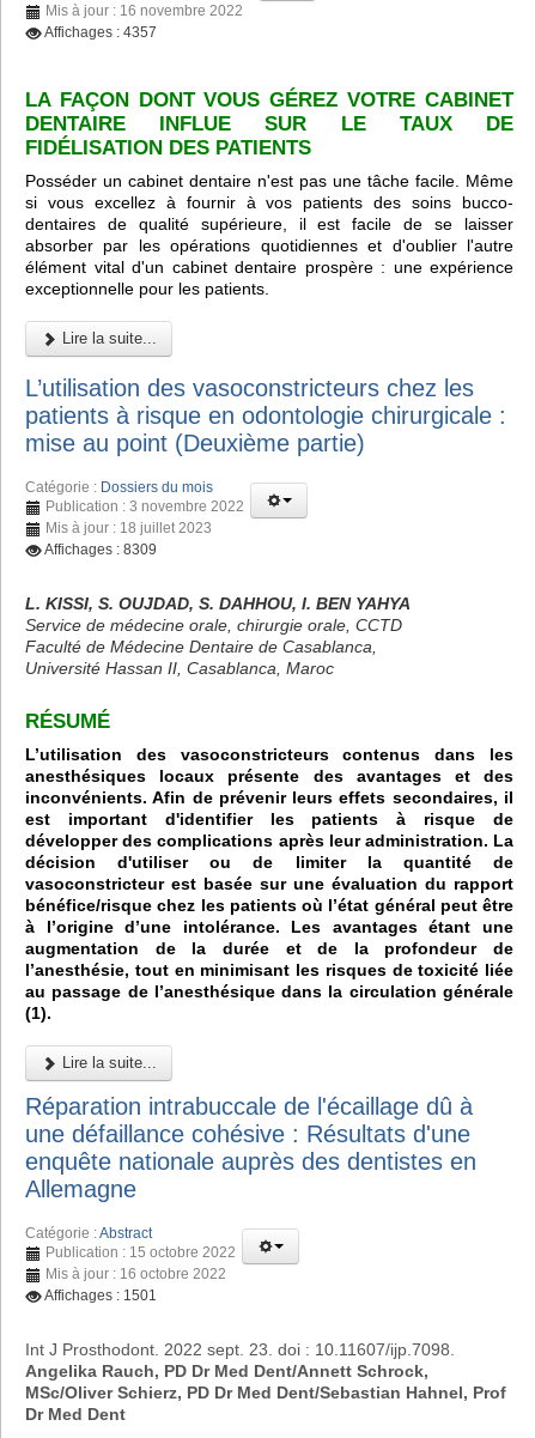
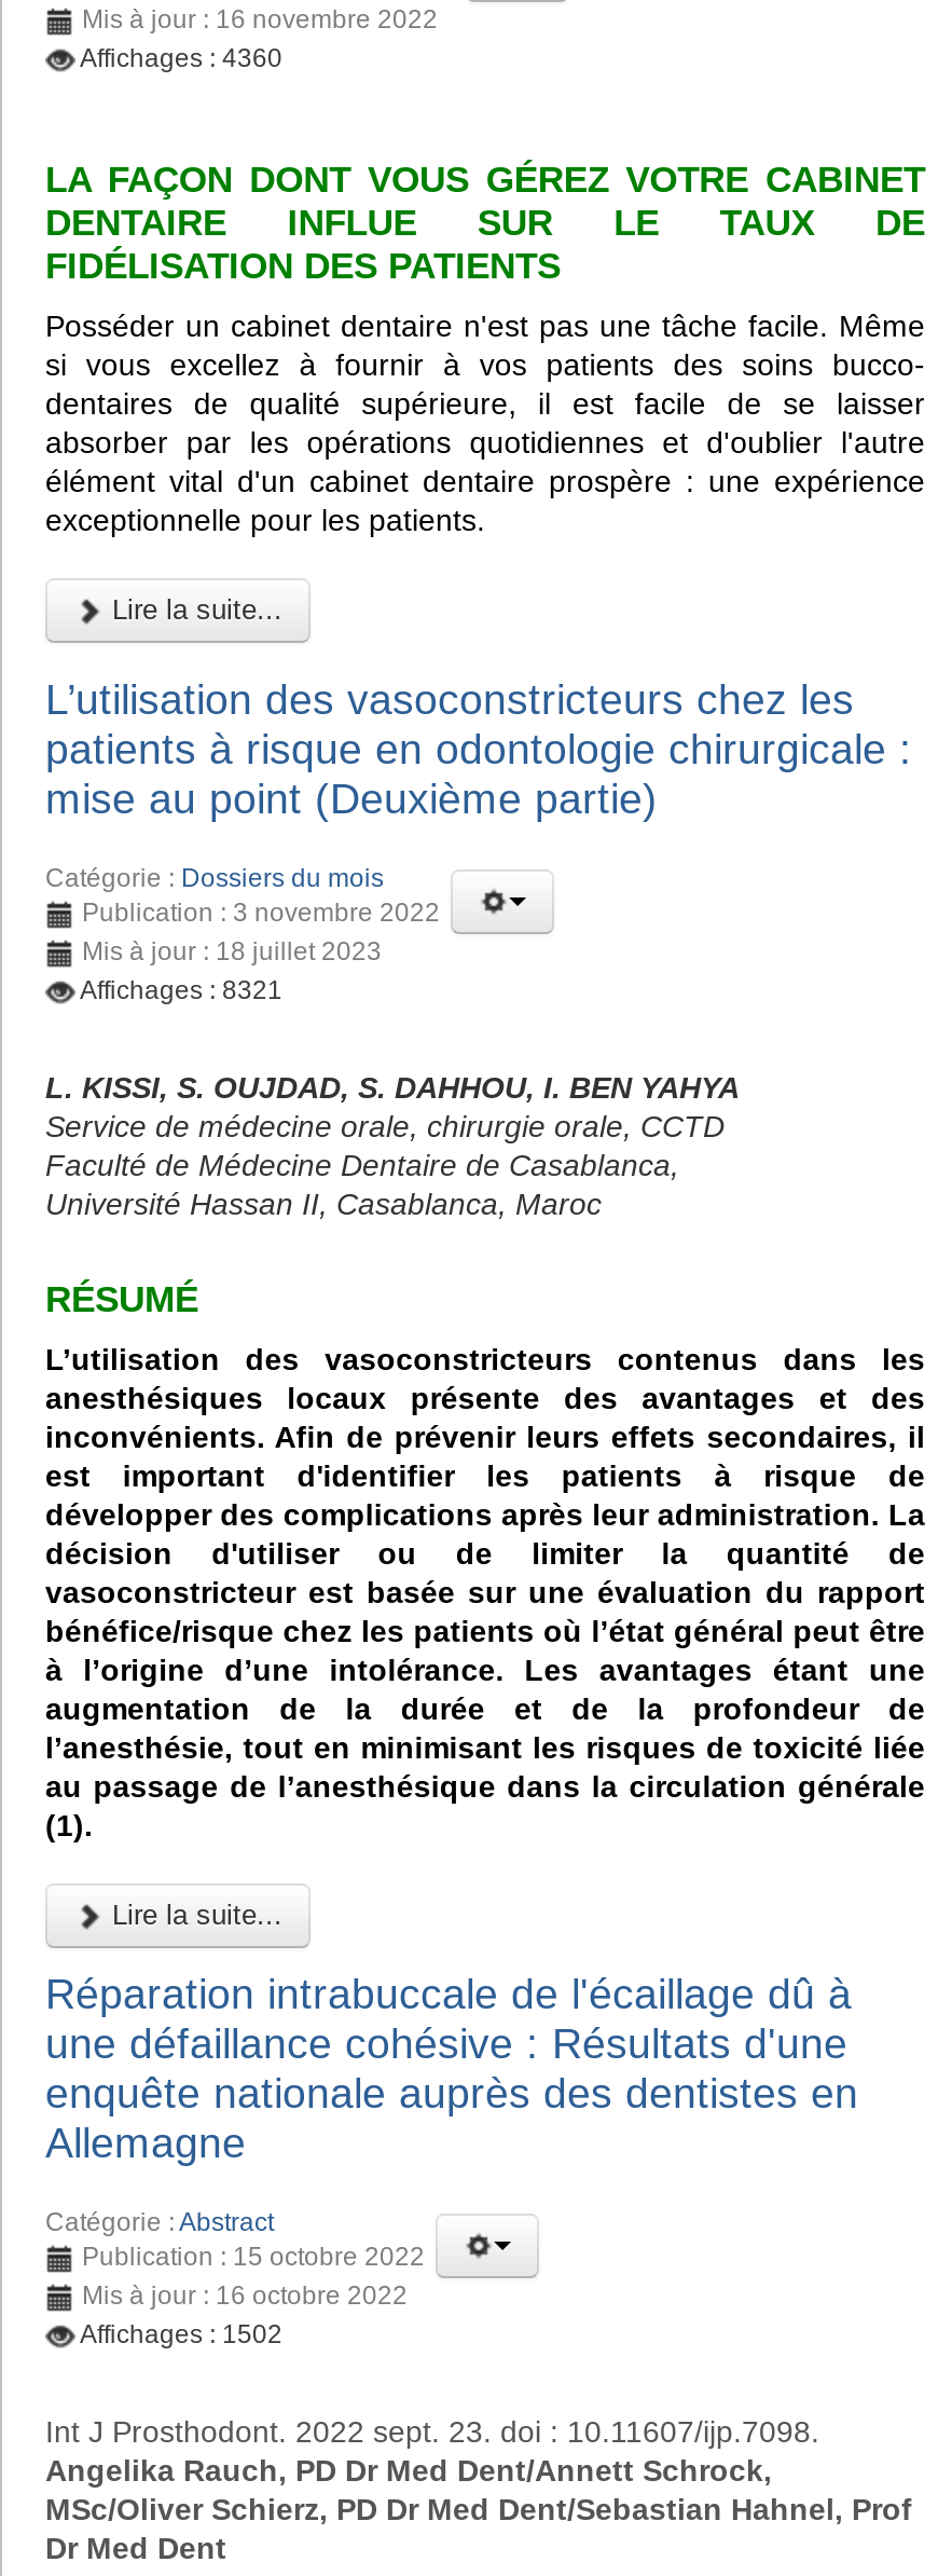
- Affichages : 4357
+ Affichages : 4360

- Affichages : 8309
+ Affichages : 8321

- Affichages : 1501
+ Affichages : 1502
